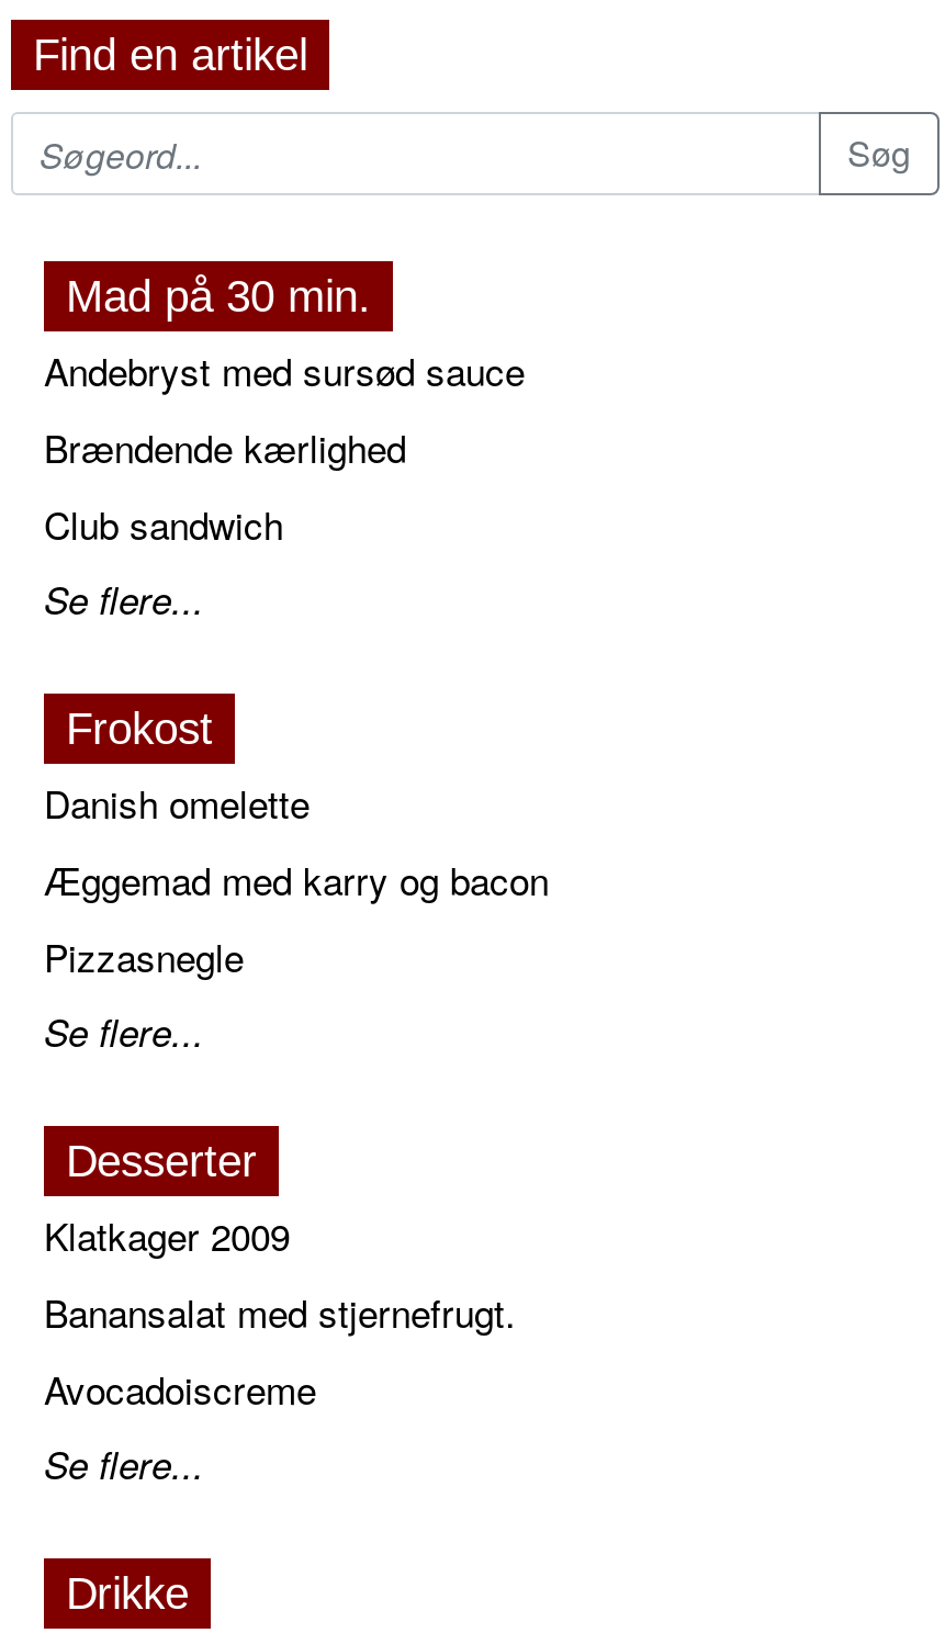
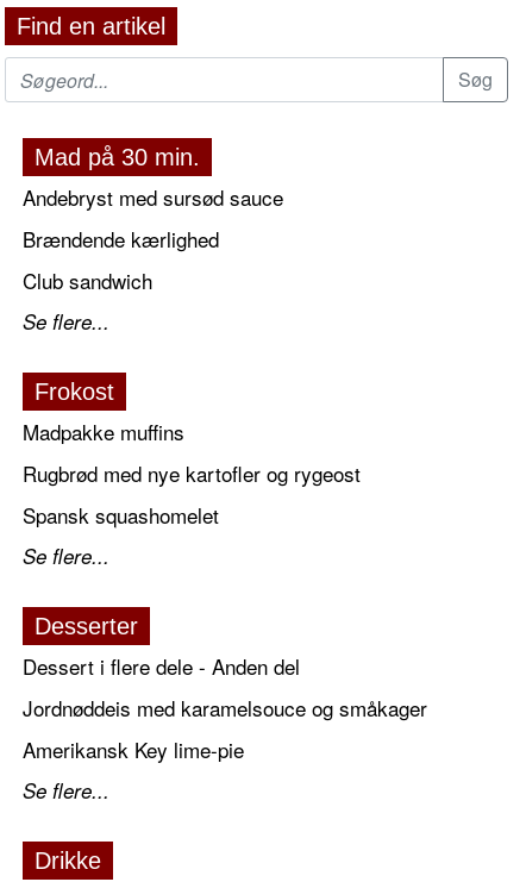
- Danish omelette
- Æggemad med karry og bacon
- Pizzasnegle
+ Madpakke muffins
+ Rugbrød med nye kartofler og rygeost
+ Spansk squashomelet

- Klatkager 2009
- Banansalat med stjernefrugt.
- Avocadoiscreme
+ Dessert i flere dele - Anden del
+ Jordnøddeis med karamelsouce og småkager
+ Amerikansk Key lime-pie
